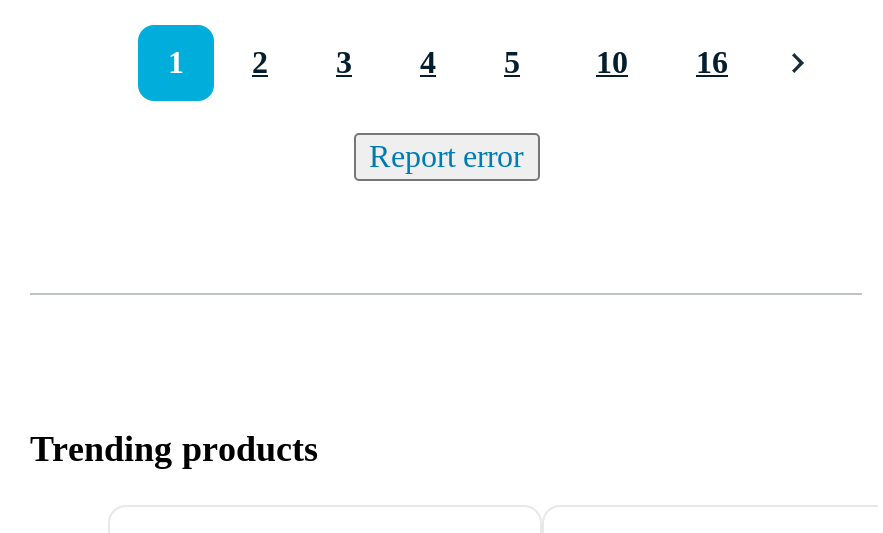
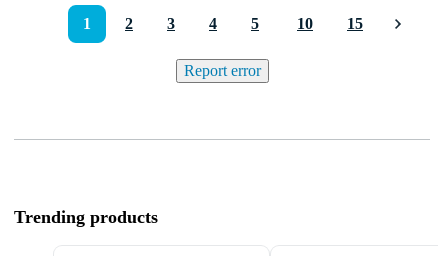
- 10 16
+ 10 15
